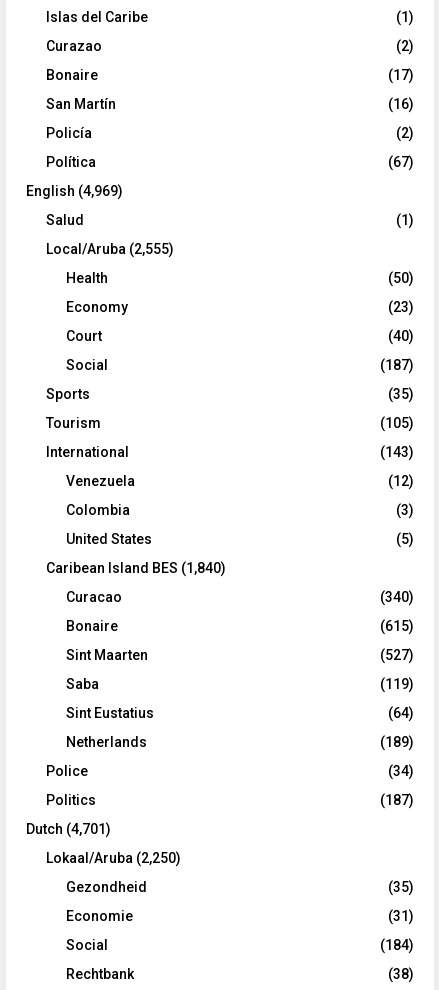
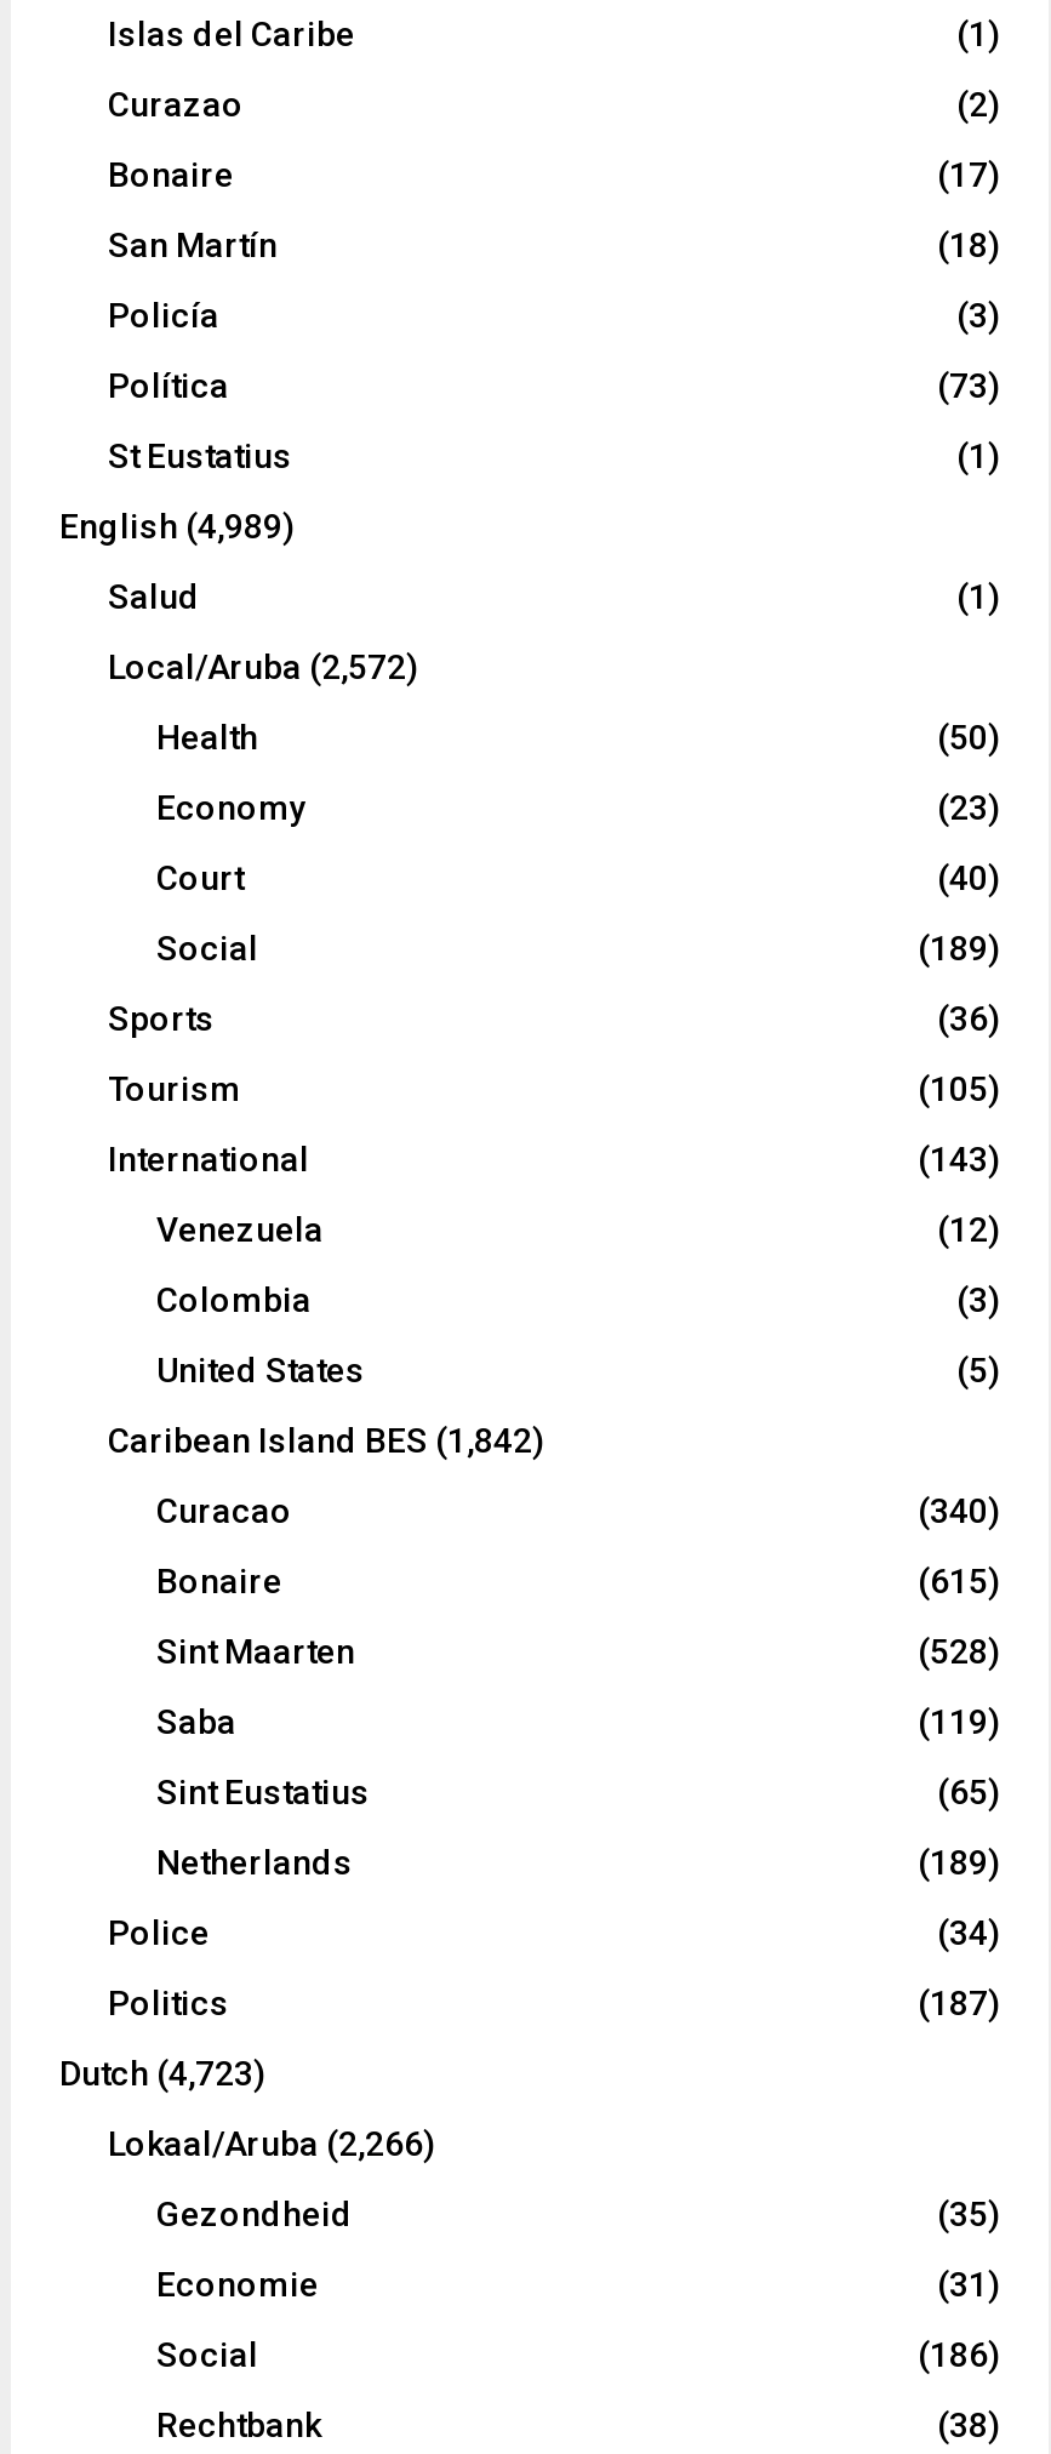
- (16)
+ (18)

- (2)
+ (3)

- (67)
- English (4,969)
+ (73)
+ St Eustatius
+ (1)
+ English (4,989)

- Local/Aruba (2,555)
+ Local/Aruba (2,572)

- (187)
+ (189)

- (35)
+ (36)

- Caribean Island BES (1,840)
+ Caribean Island BES (1,842)

- (527)
+ (528)

- (64)
+ (65)

- Dutch (4,701)
+ Dutch (4,723)

- Lokaal/Aruba (2,250)
+ Lokaal/Aruba (2,266)

- (184)
+ (186)
